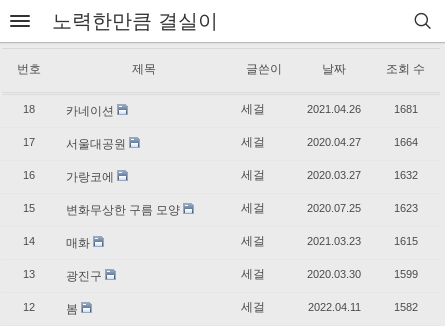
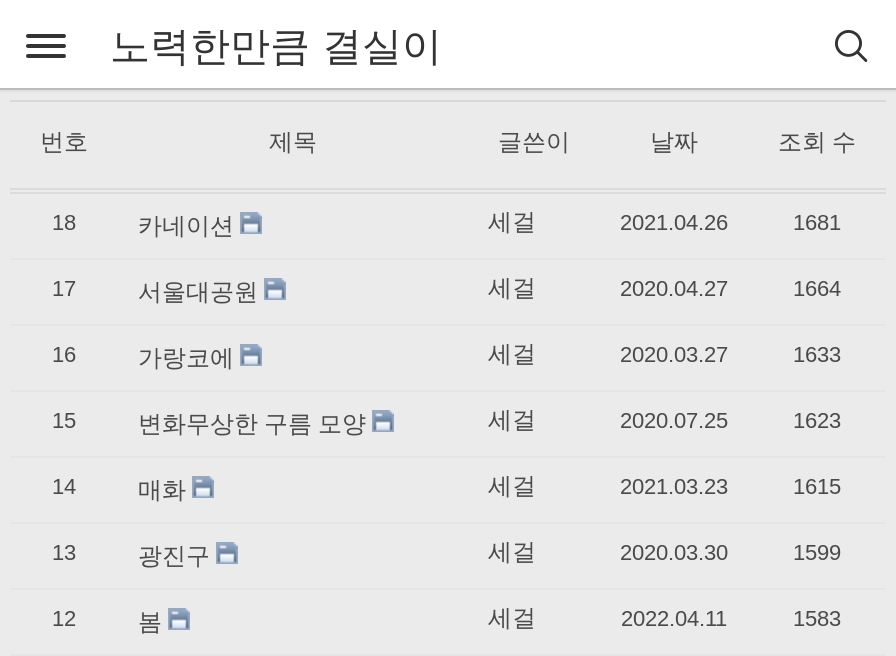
- 1632
+ 1633

- 1582
+ 1583
